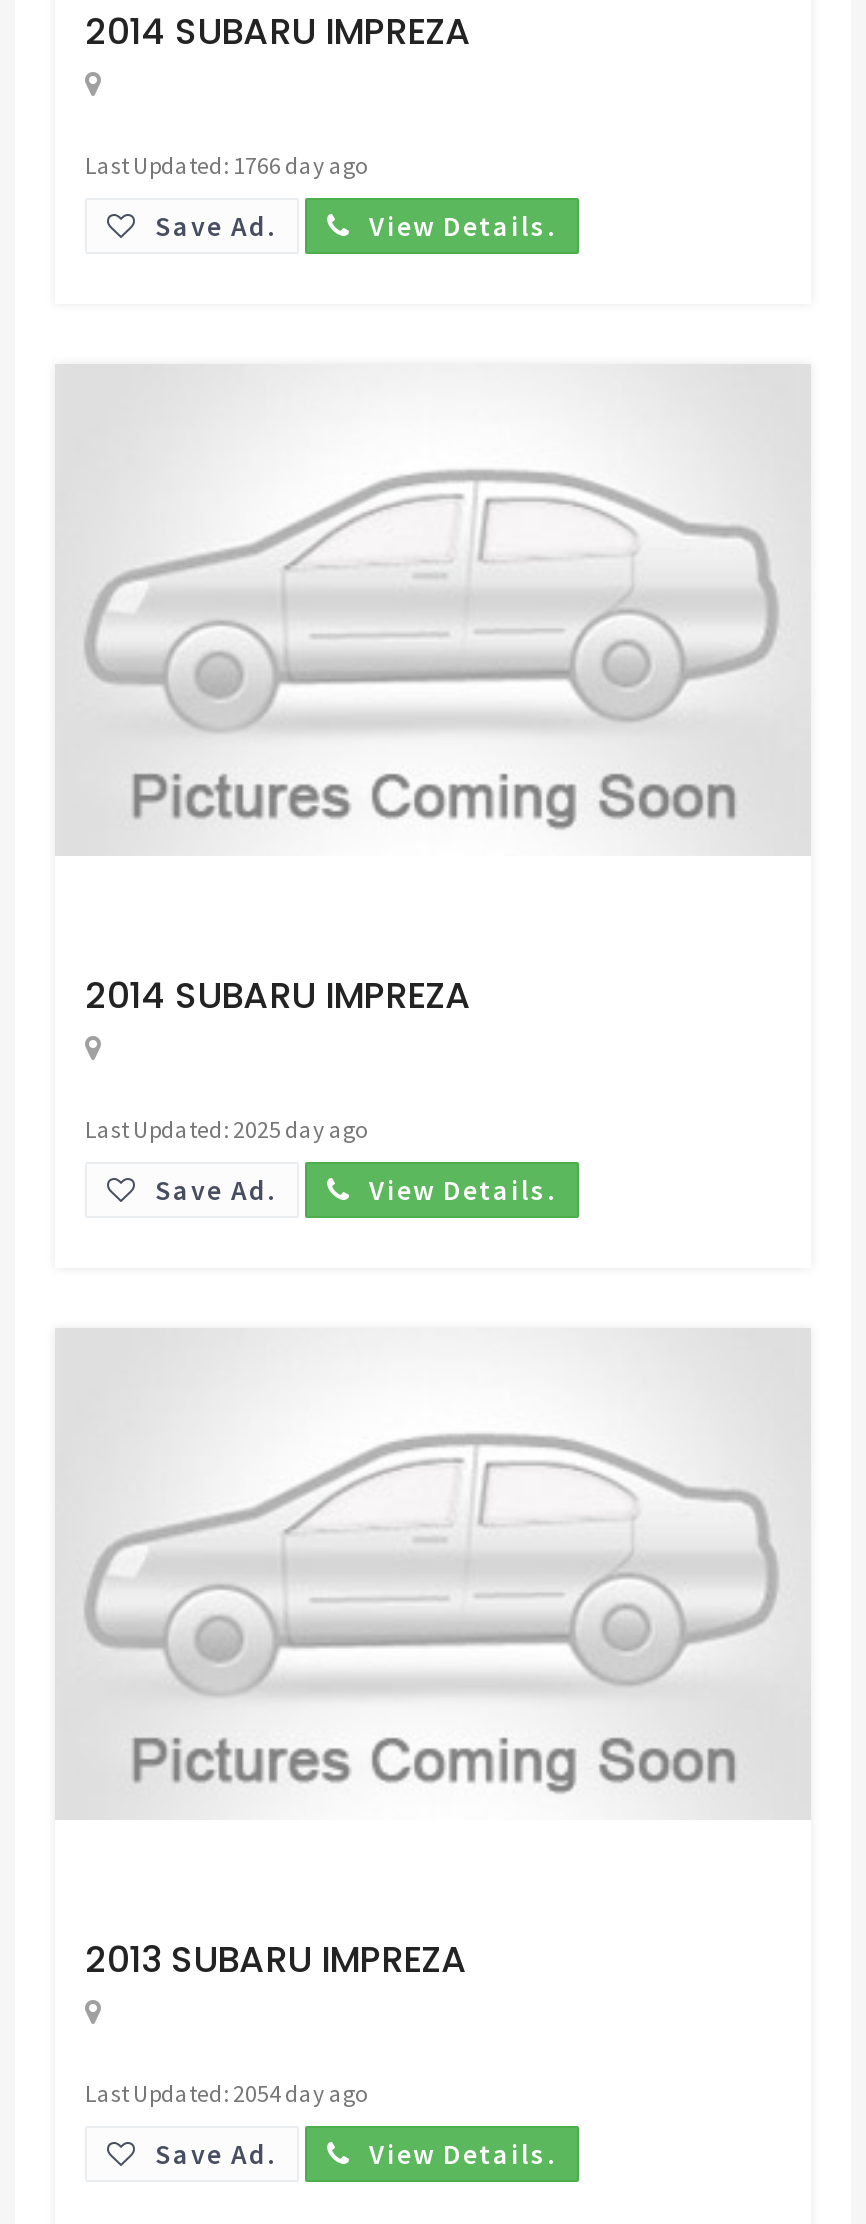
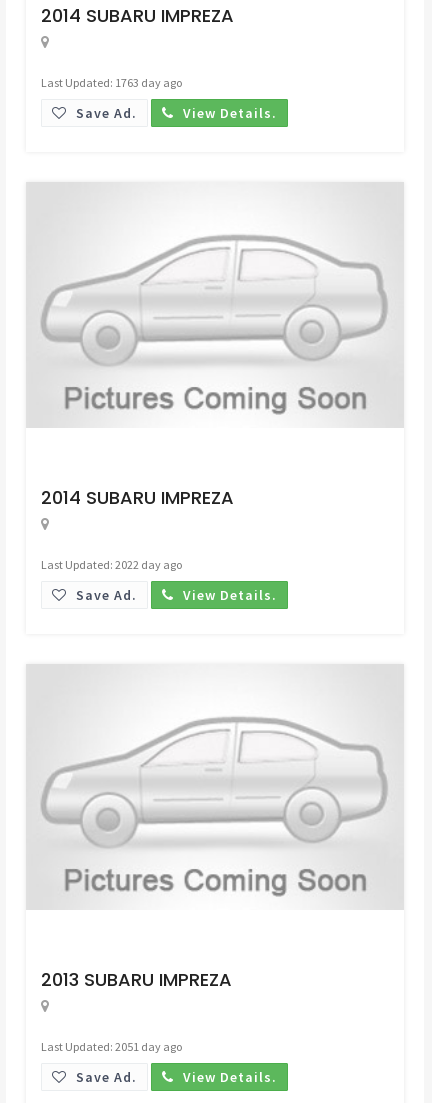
- Last Updated: 1766 day ago
+ Last Updated: 1763 day ago

- Last Updated: 2025 day ago
+ Last Updated: 2022 day ago

- Last Updated: 2054 day ago
+ Last Updated: 2051 day ago
